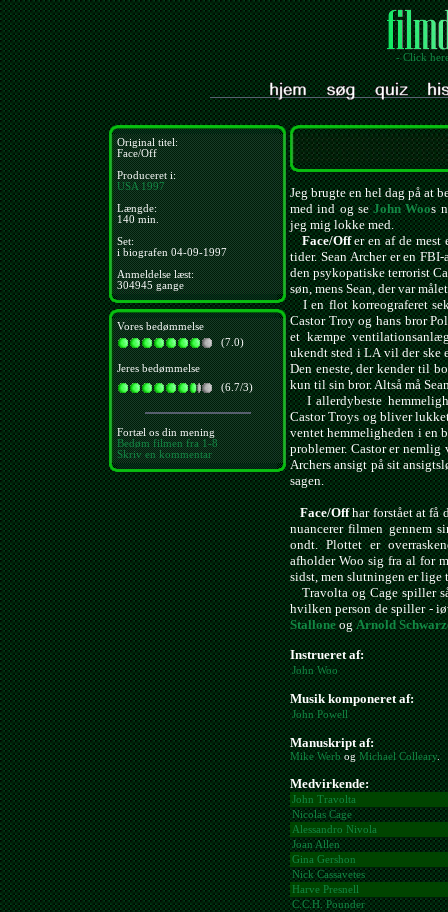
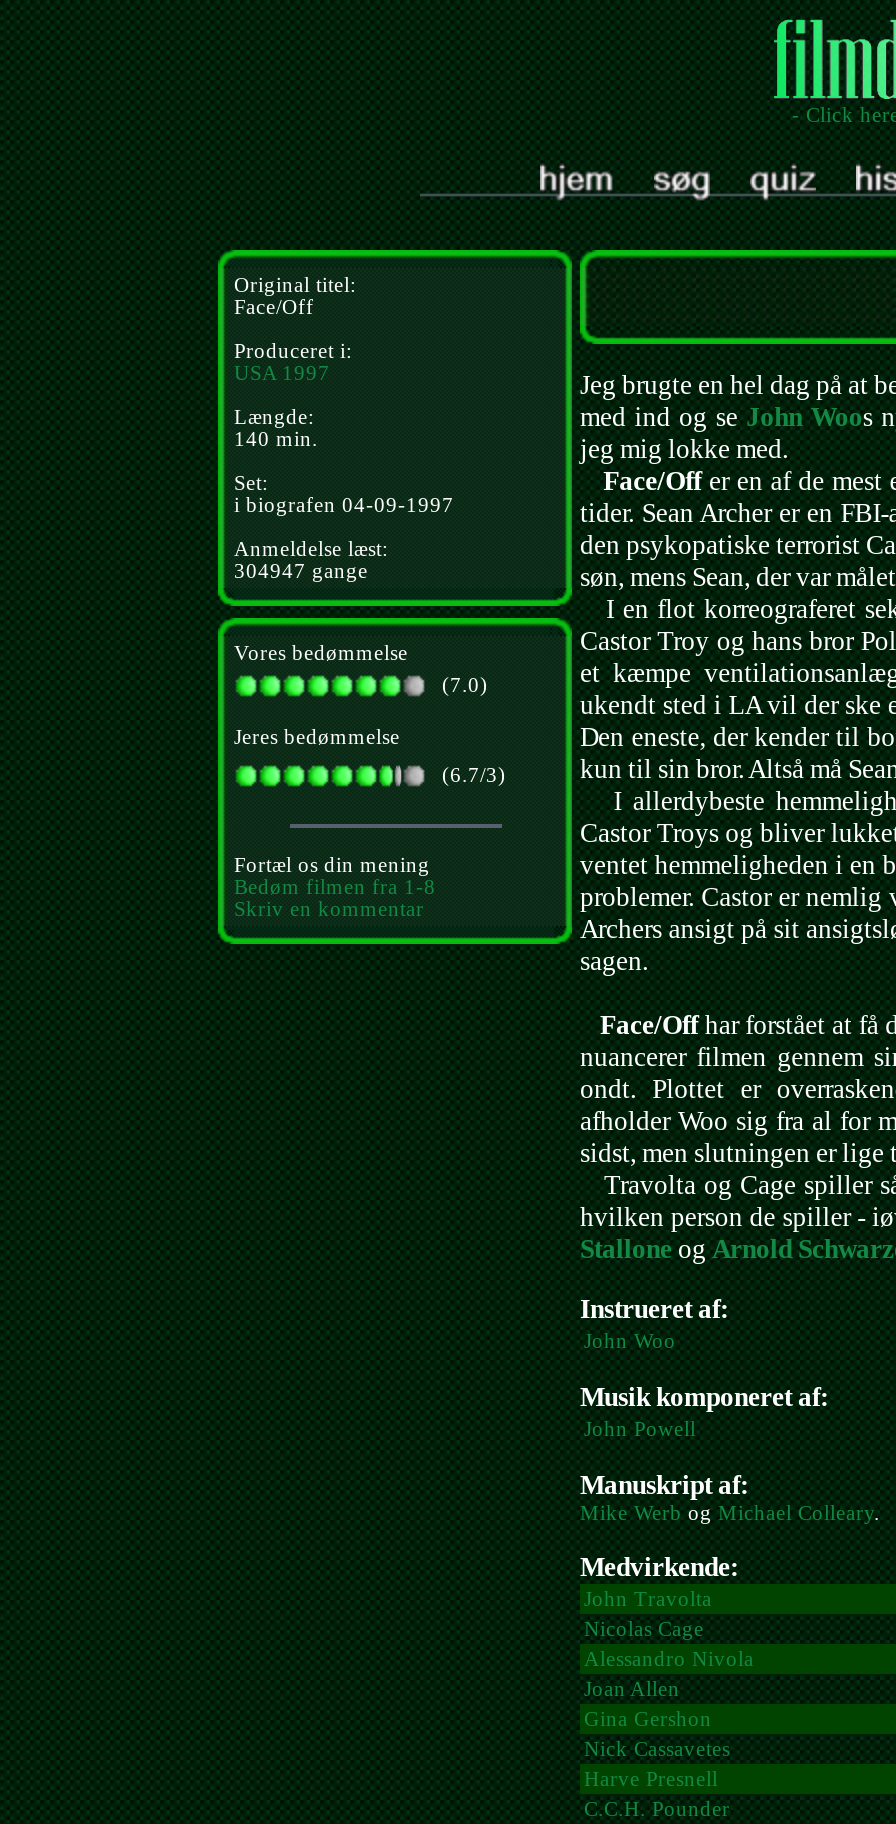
- 304945 gange
+ 304947 gange
